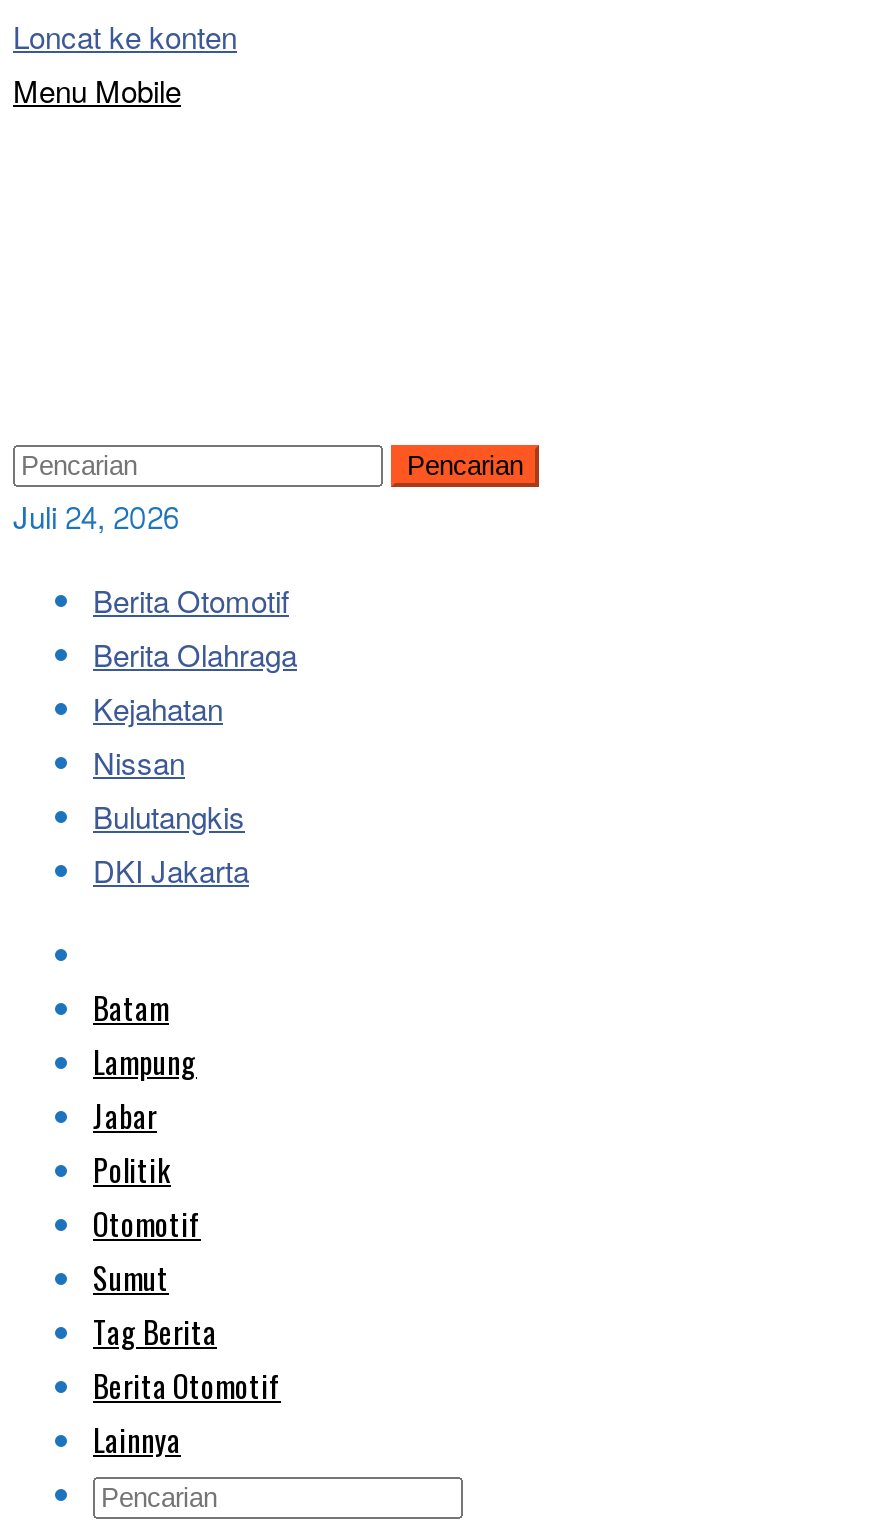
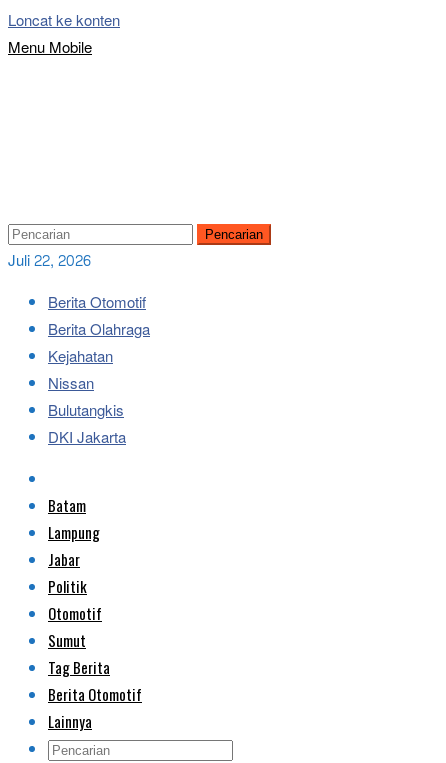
- Juli 24, 2026
+ Juli 22, 2026
